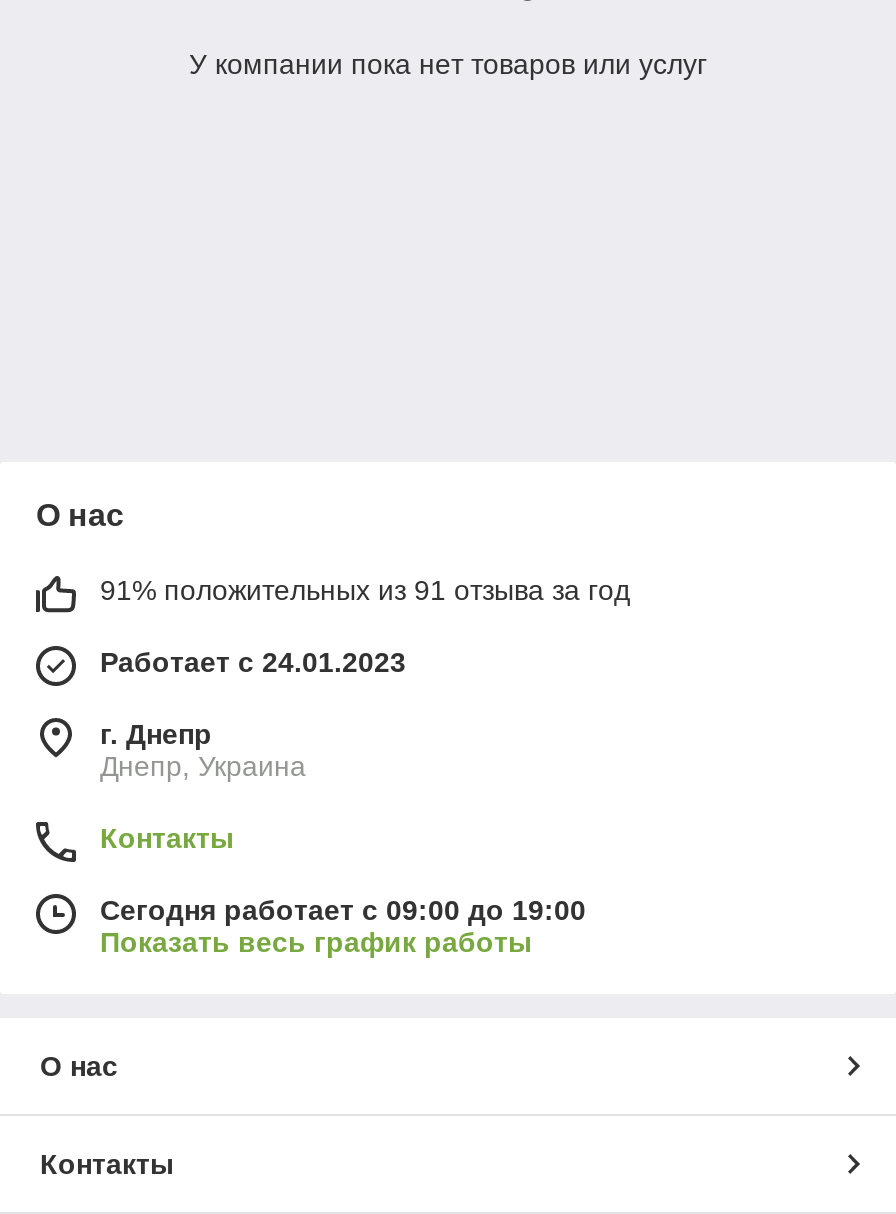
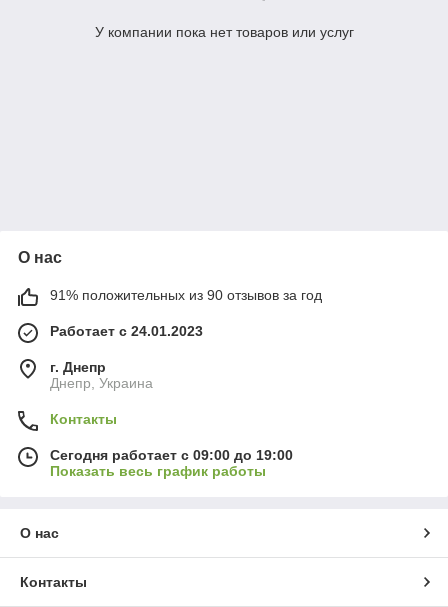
- 91% положительных из 91 отзыва за год
+ 91% положительных из 90 отзывов за год
